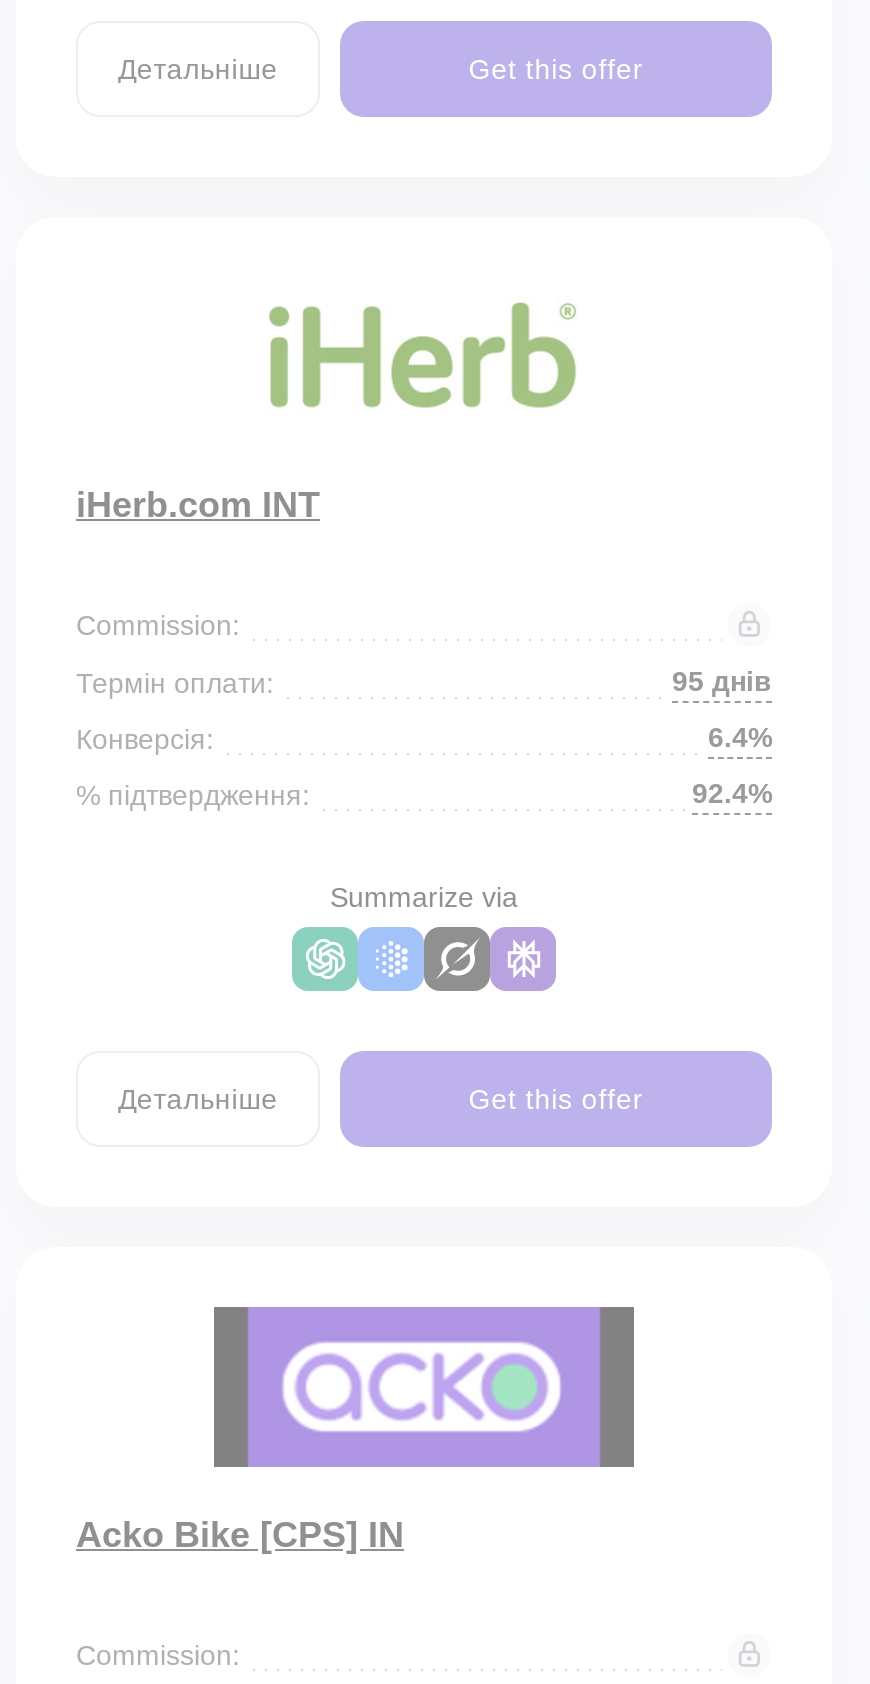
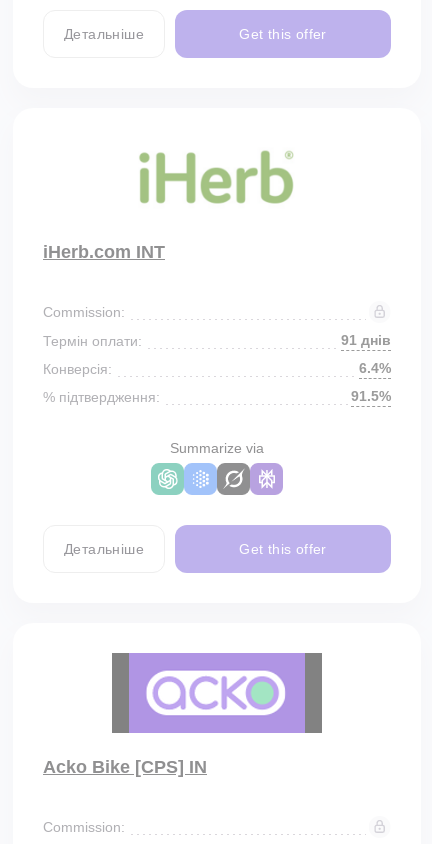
- 95 днів
+ 91 днів

- 92.4%
+ 91.5%
